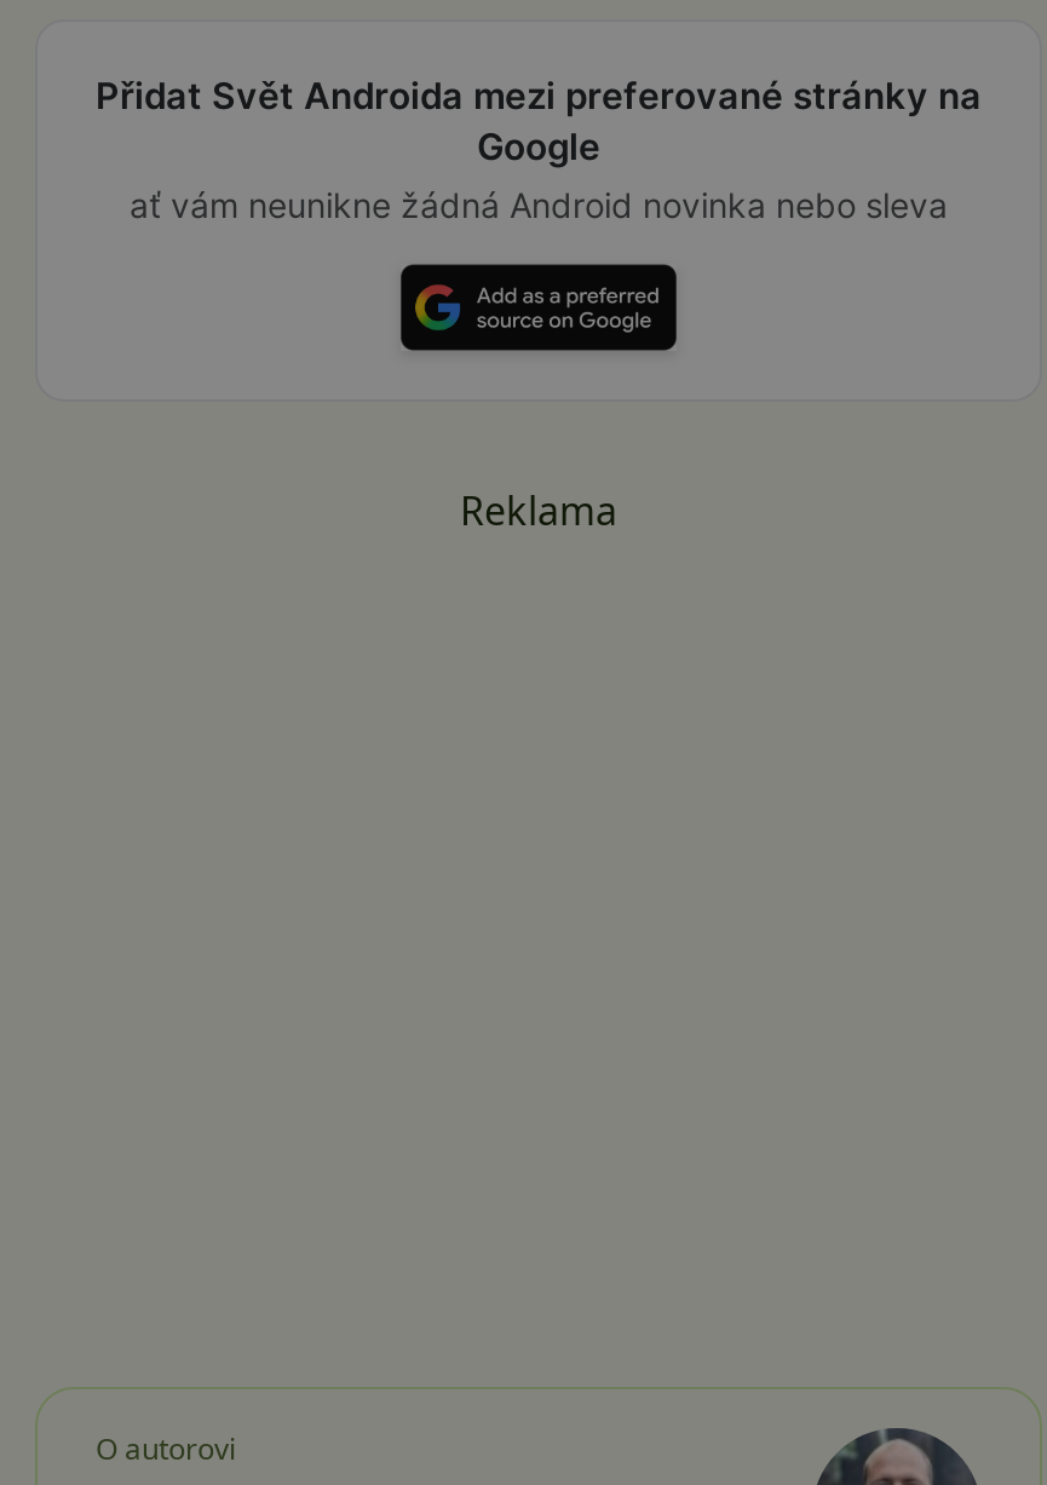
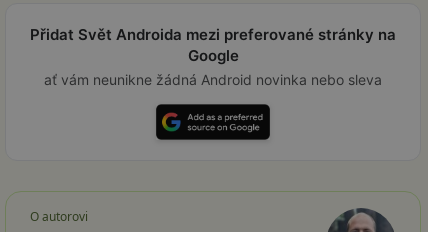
- Reklama
